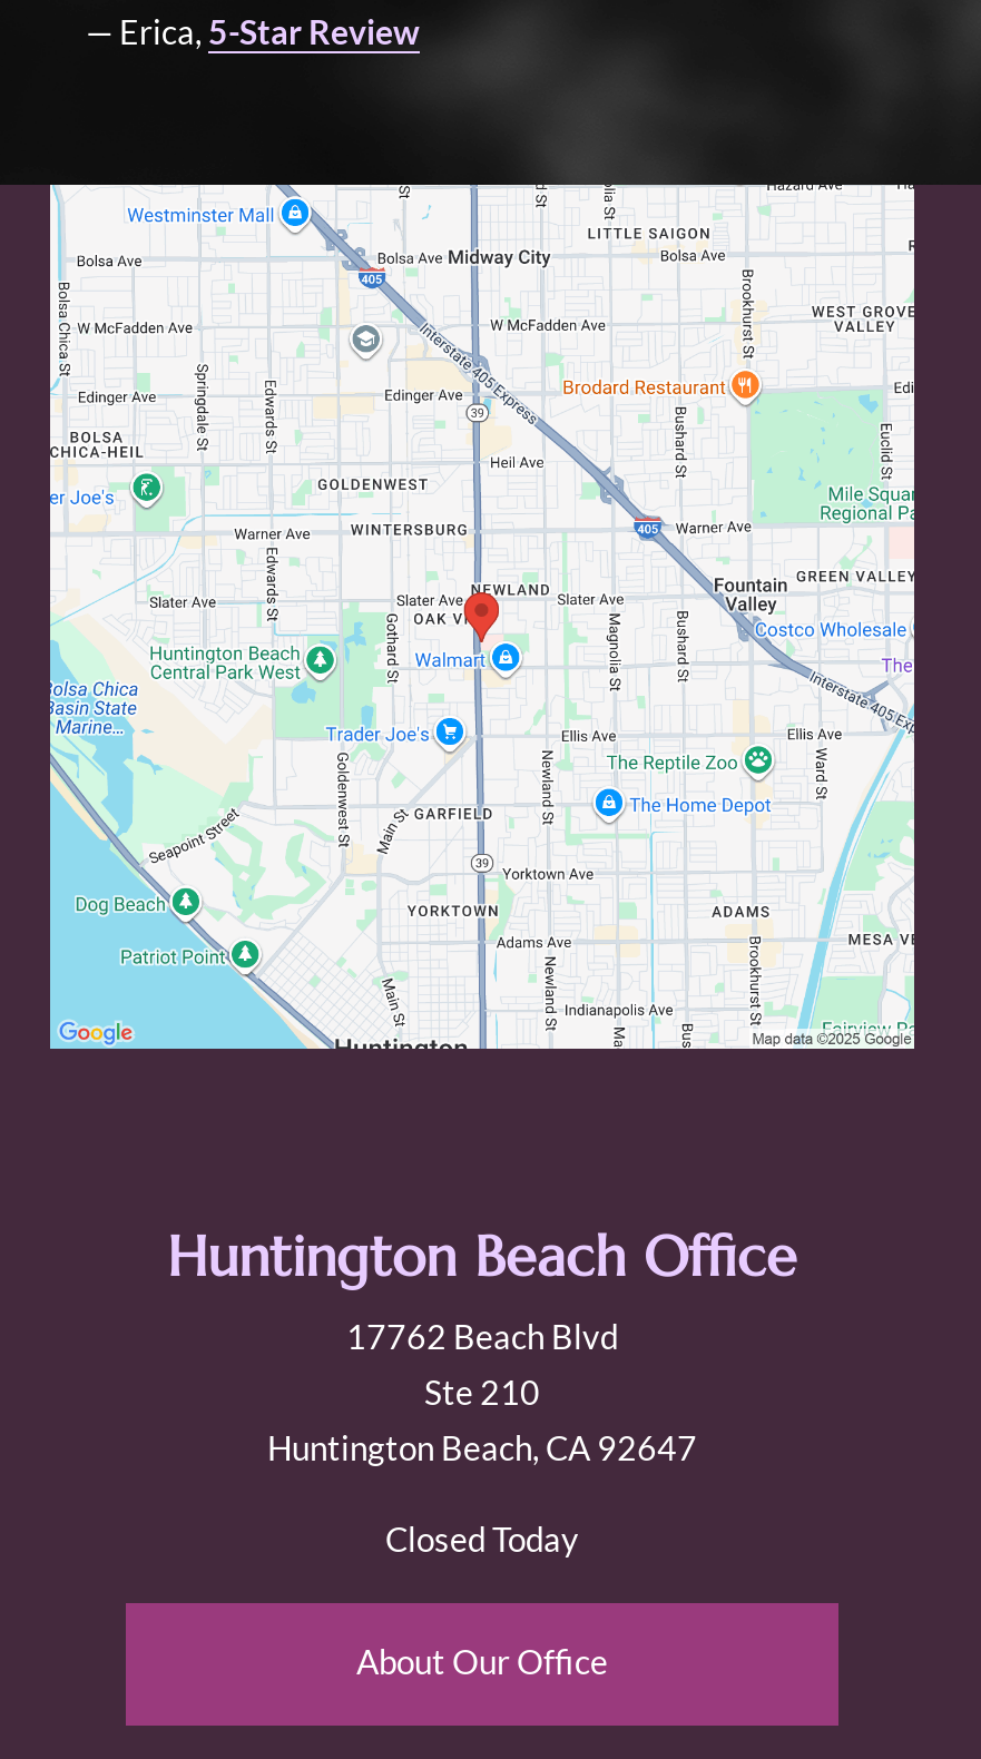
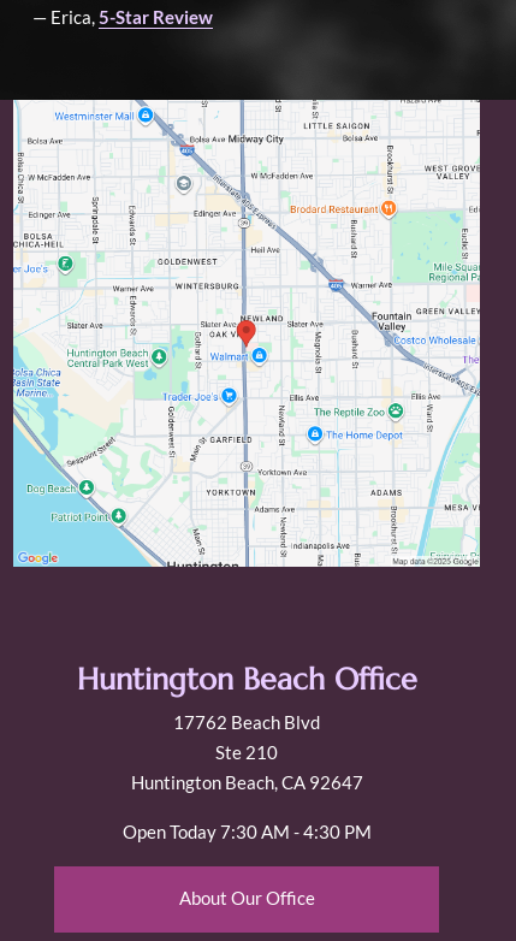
- Closed Today
+ Open Today 7:30 AM - 4:30 PM
